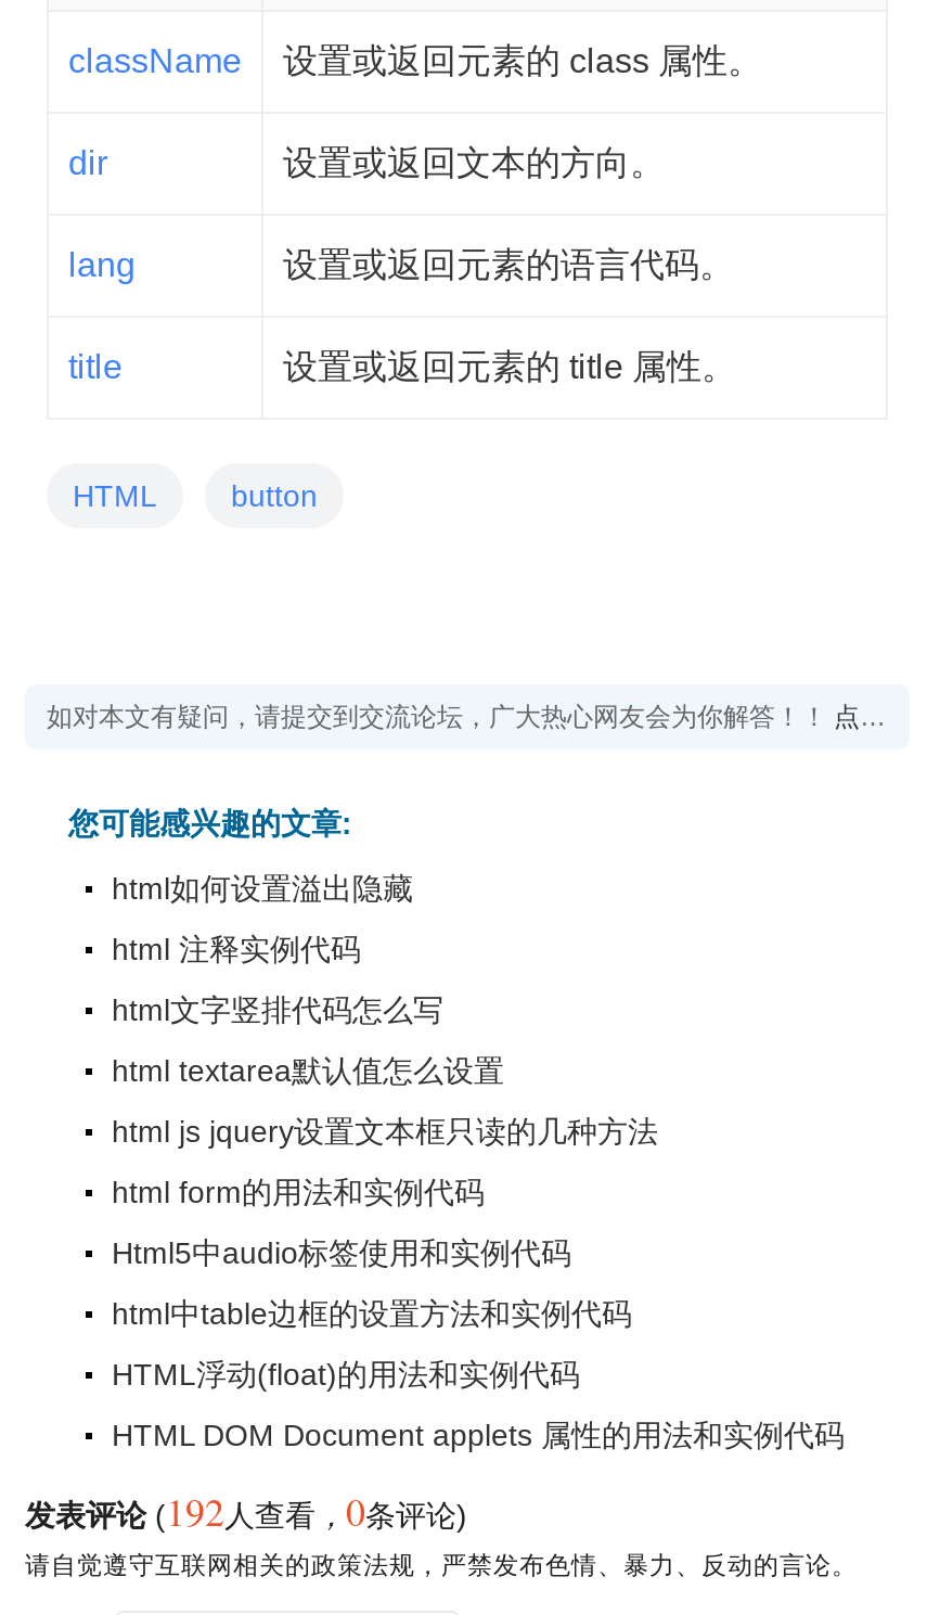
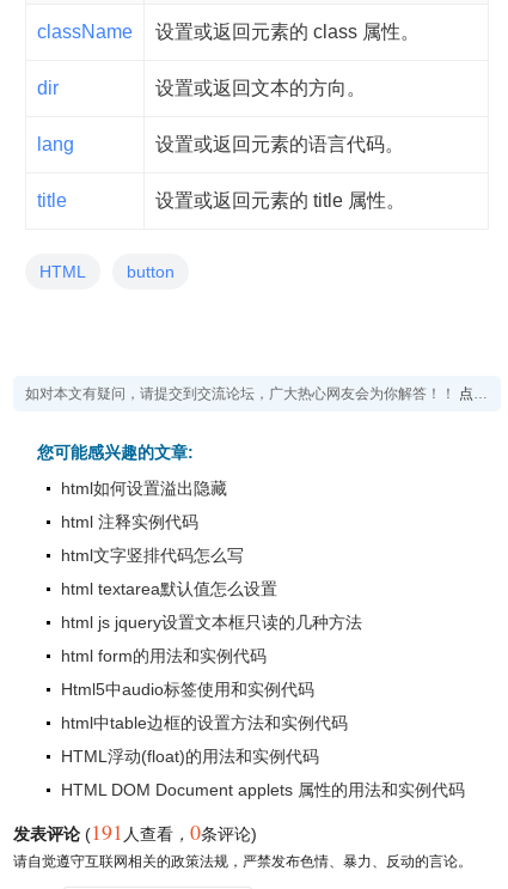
- 发表评论 (192人查看，0条评论)
+ 发表评论 (191人查看，0条评论)
